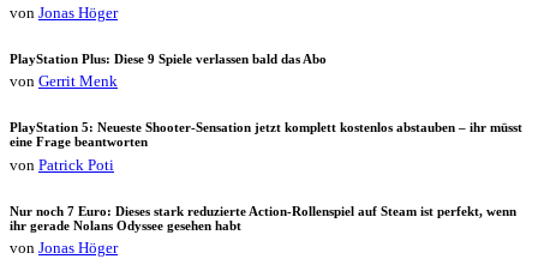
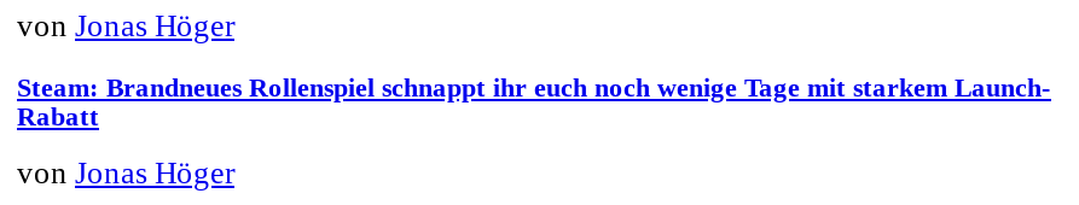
- PlayStation Plus: Diese 9 Spiele verlassen bald das Abo
- von Gerrit Menk
- PlayStation 5: Neueste Shooter-Sensation jetzt komplett kostenlos abstauben – ihr müsst
- eine Frage beantworten
- von Patrick Poti
- Nur noch 7 Euro: Dieses stark reduzierte Action-Rollenspiel auf Steam ist perfekt, wenn
- ihr gerade Nolans Odyssee gesehen habt
+ Steam: Brandneues Rollenspiel schnappt ihr euch noch wenige Tage mit starkem Launch-
+ Rabatt
